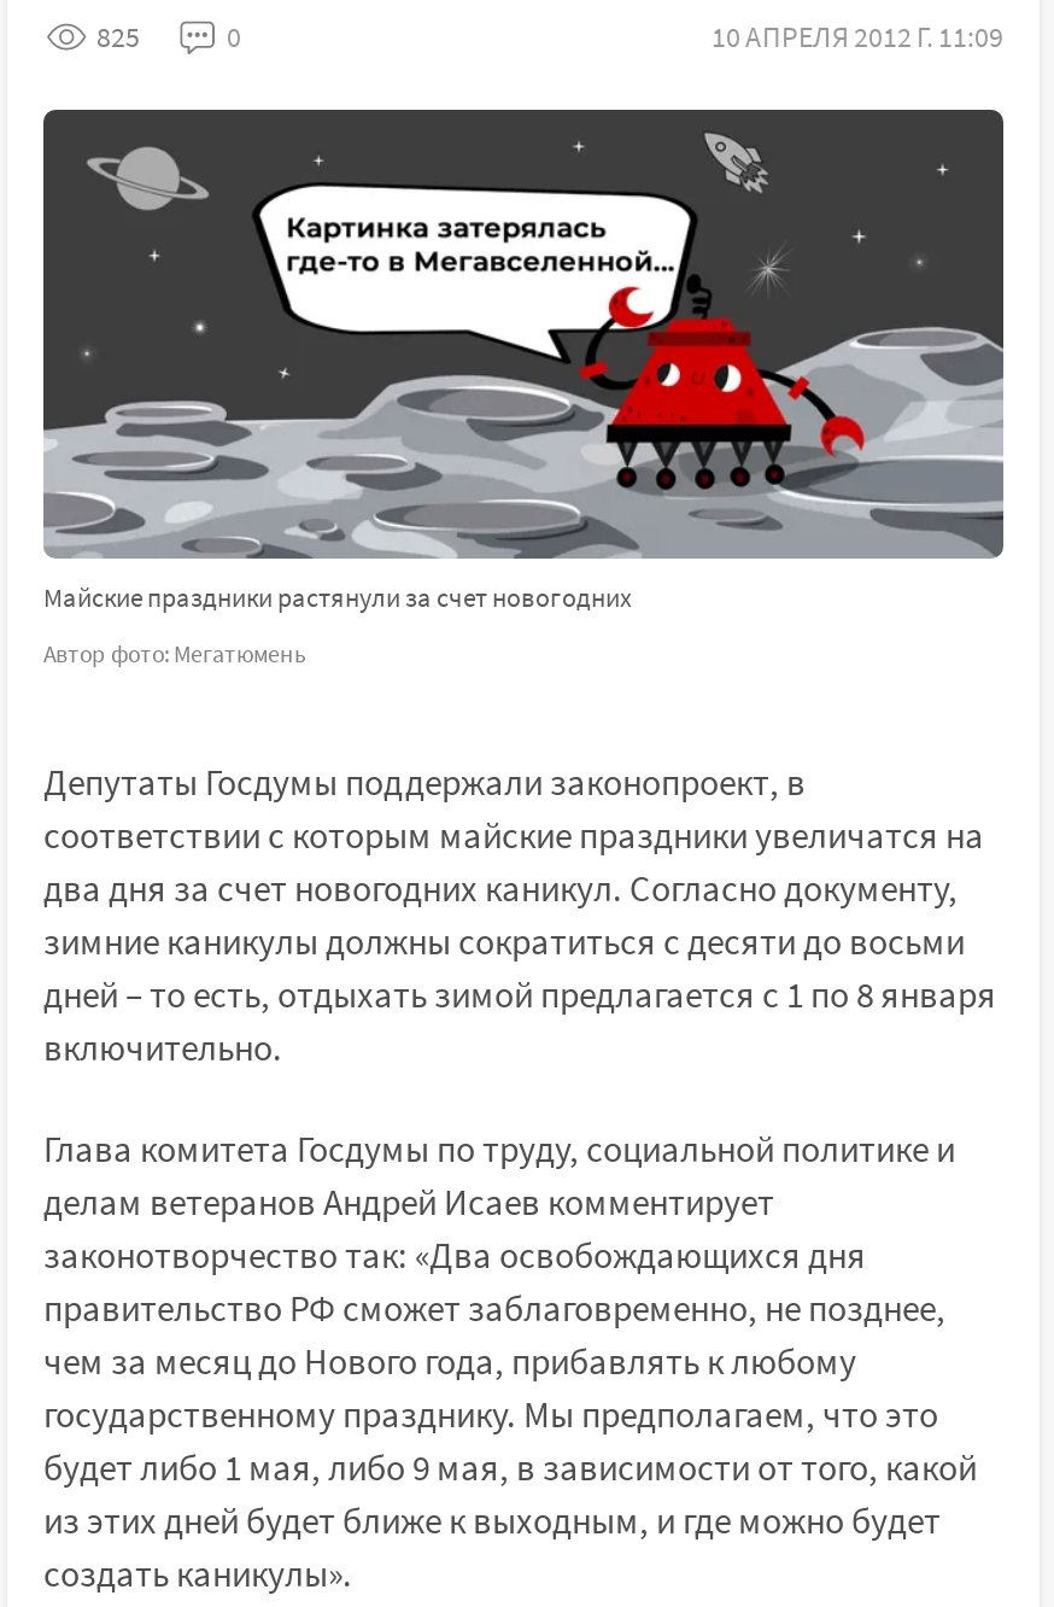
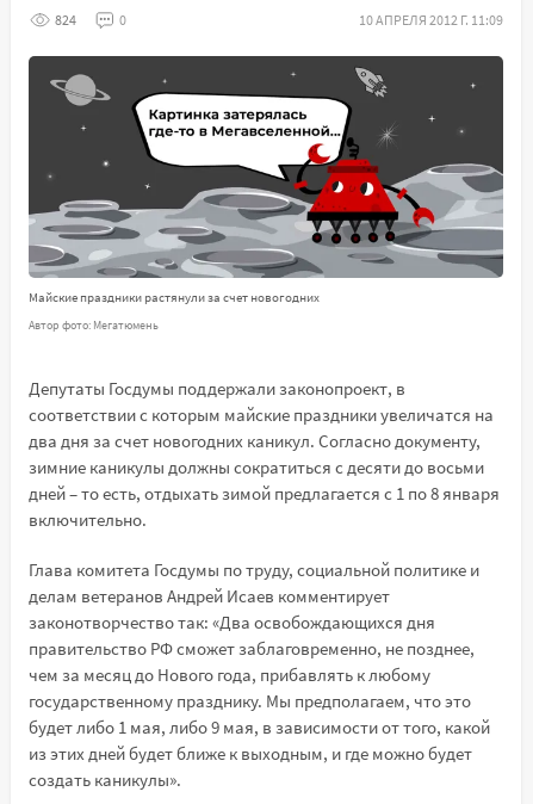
- 825
+ 824
